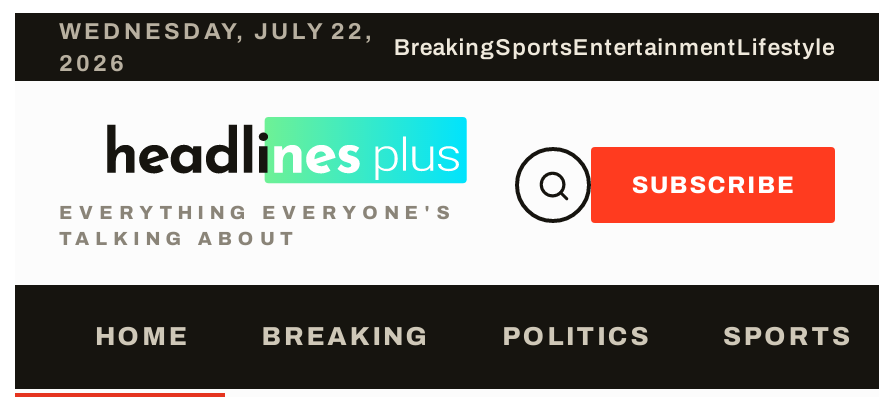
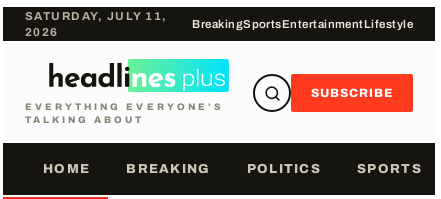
- WEDNESDAY, JULY 22,
+ SATURDAY, JULY 11,
